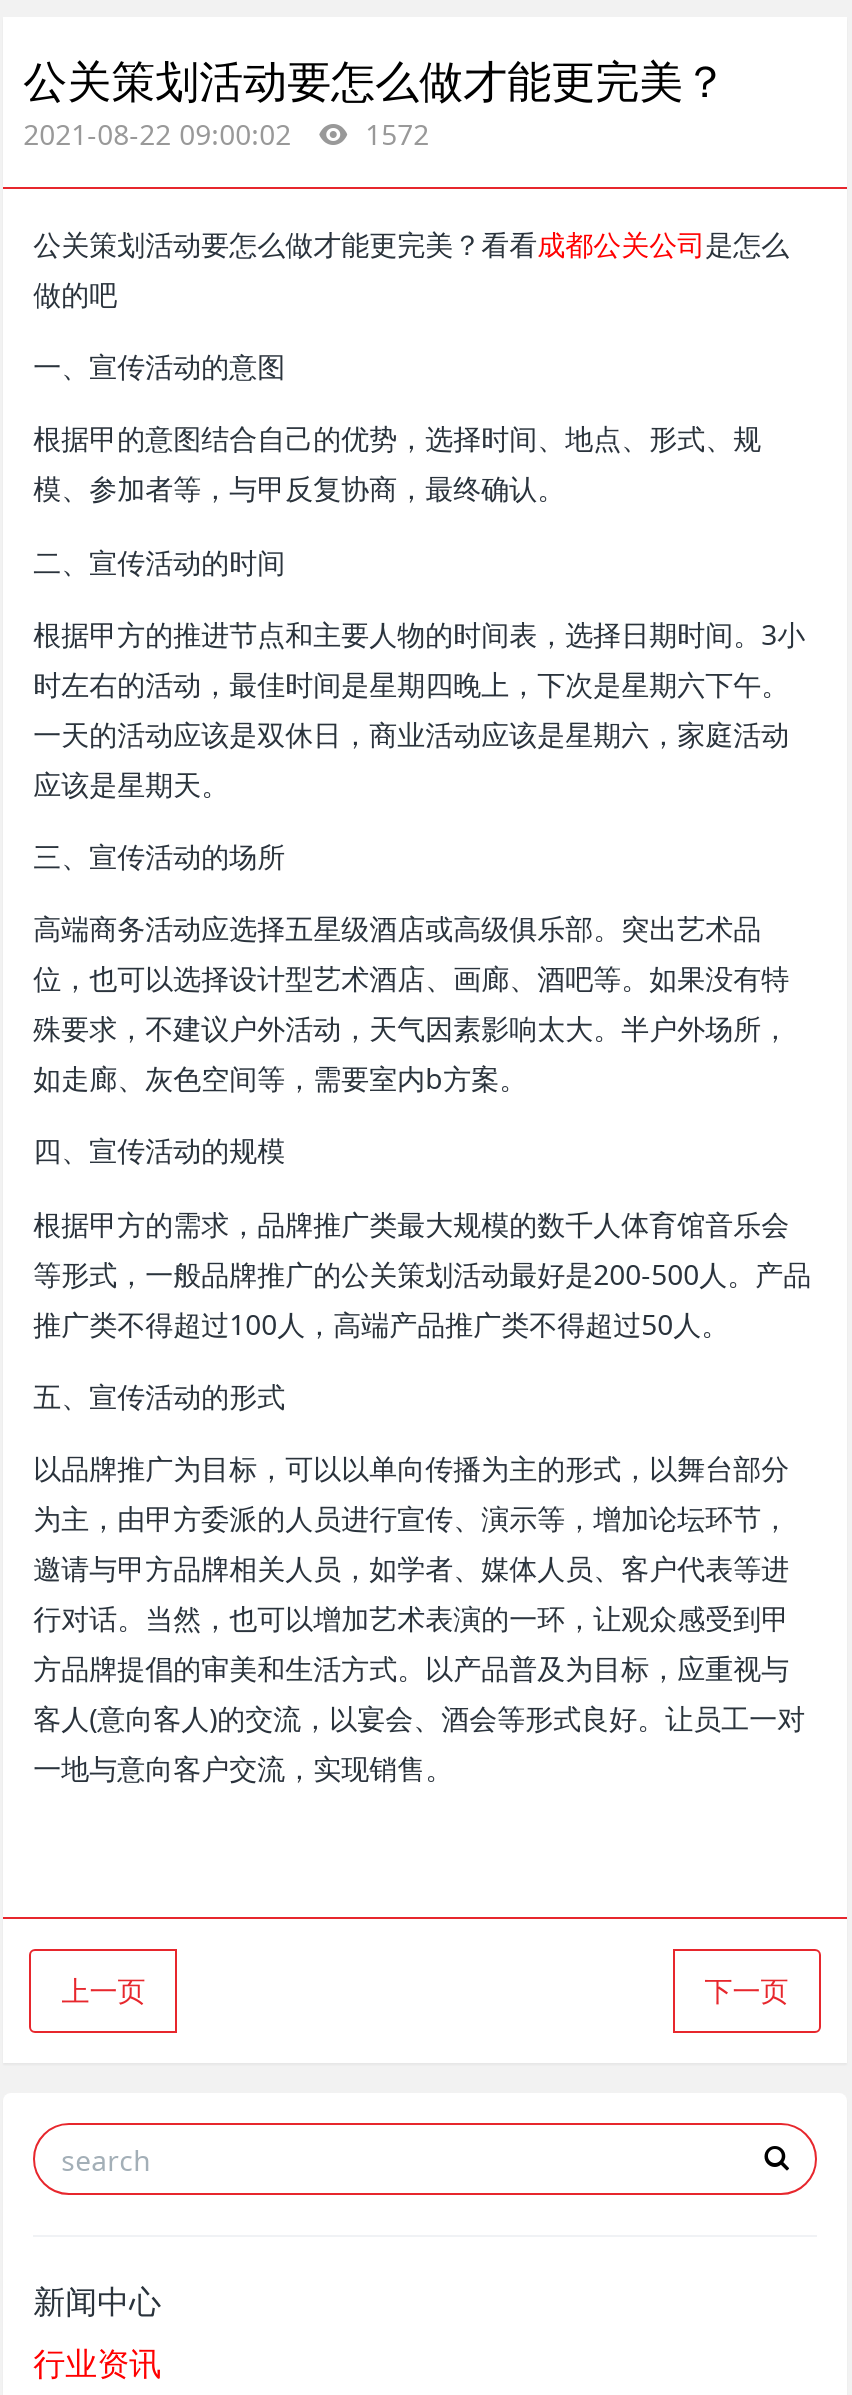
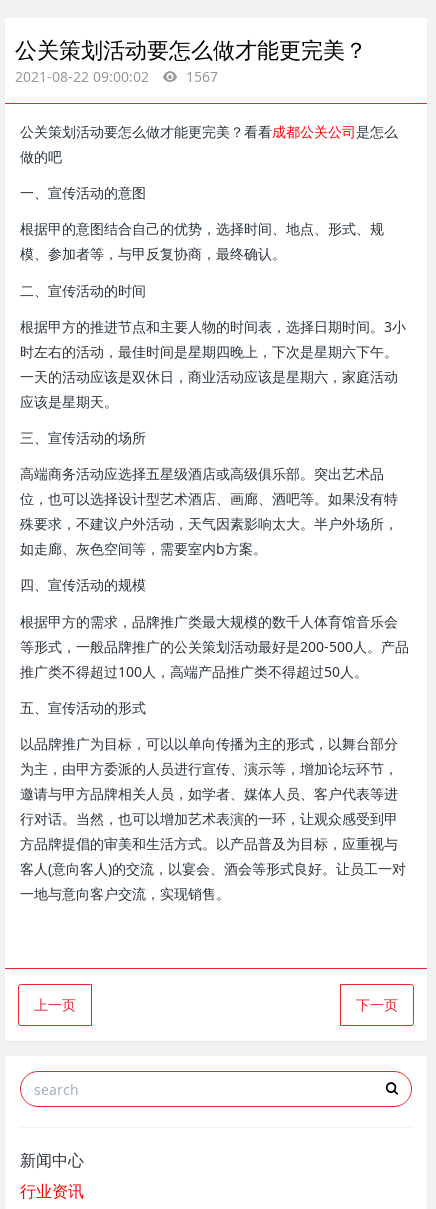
- 2021-08-22 09:00:02 1572
+ 2021-08-22 09:00:02 1567
